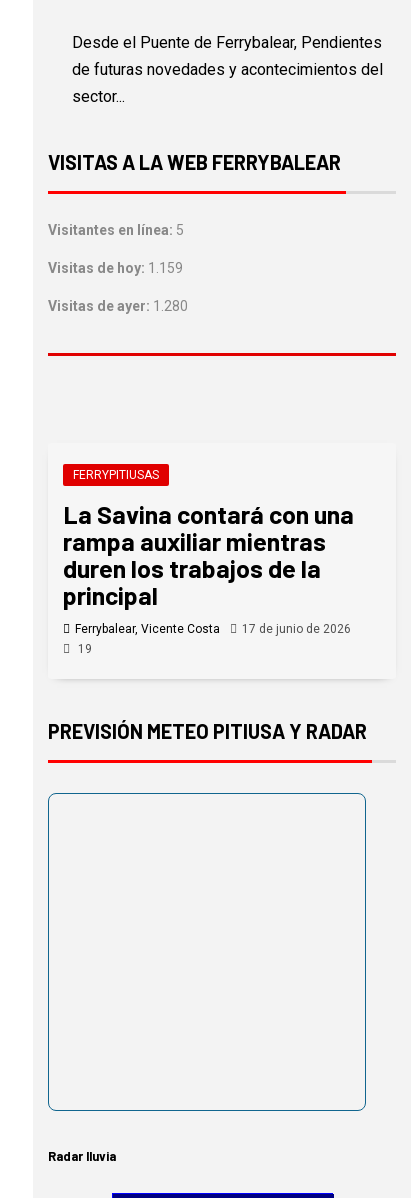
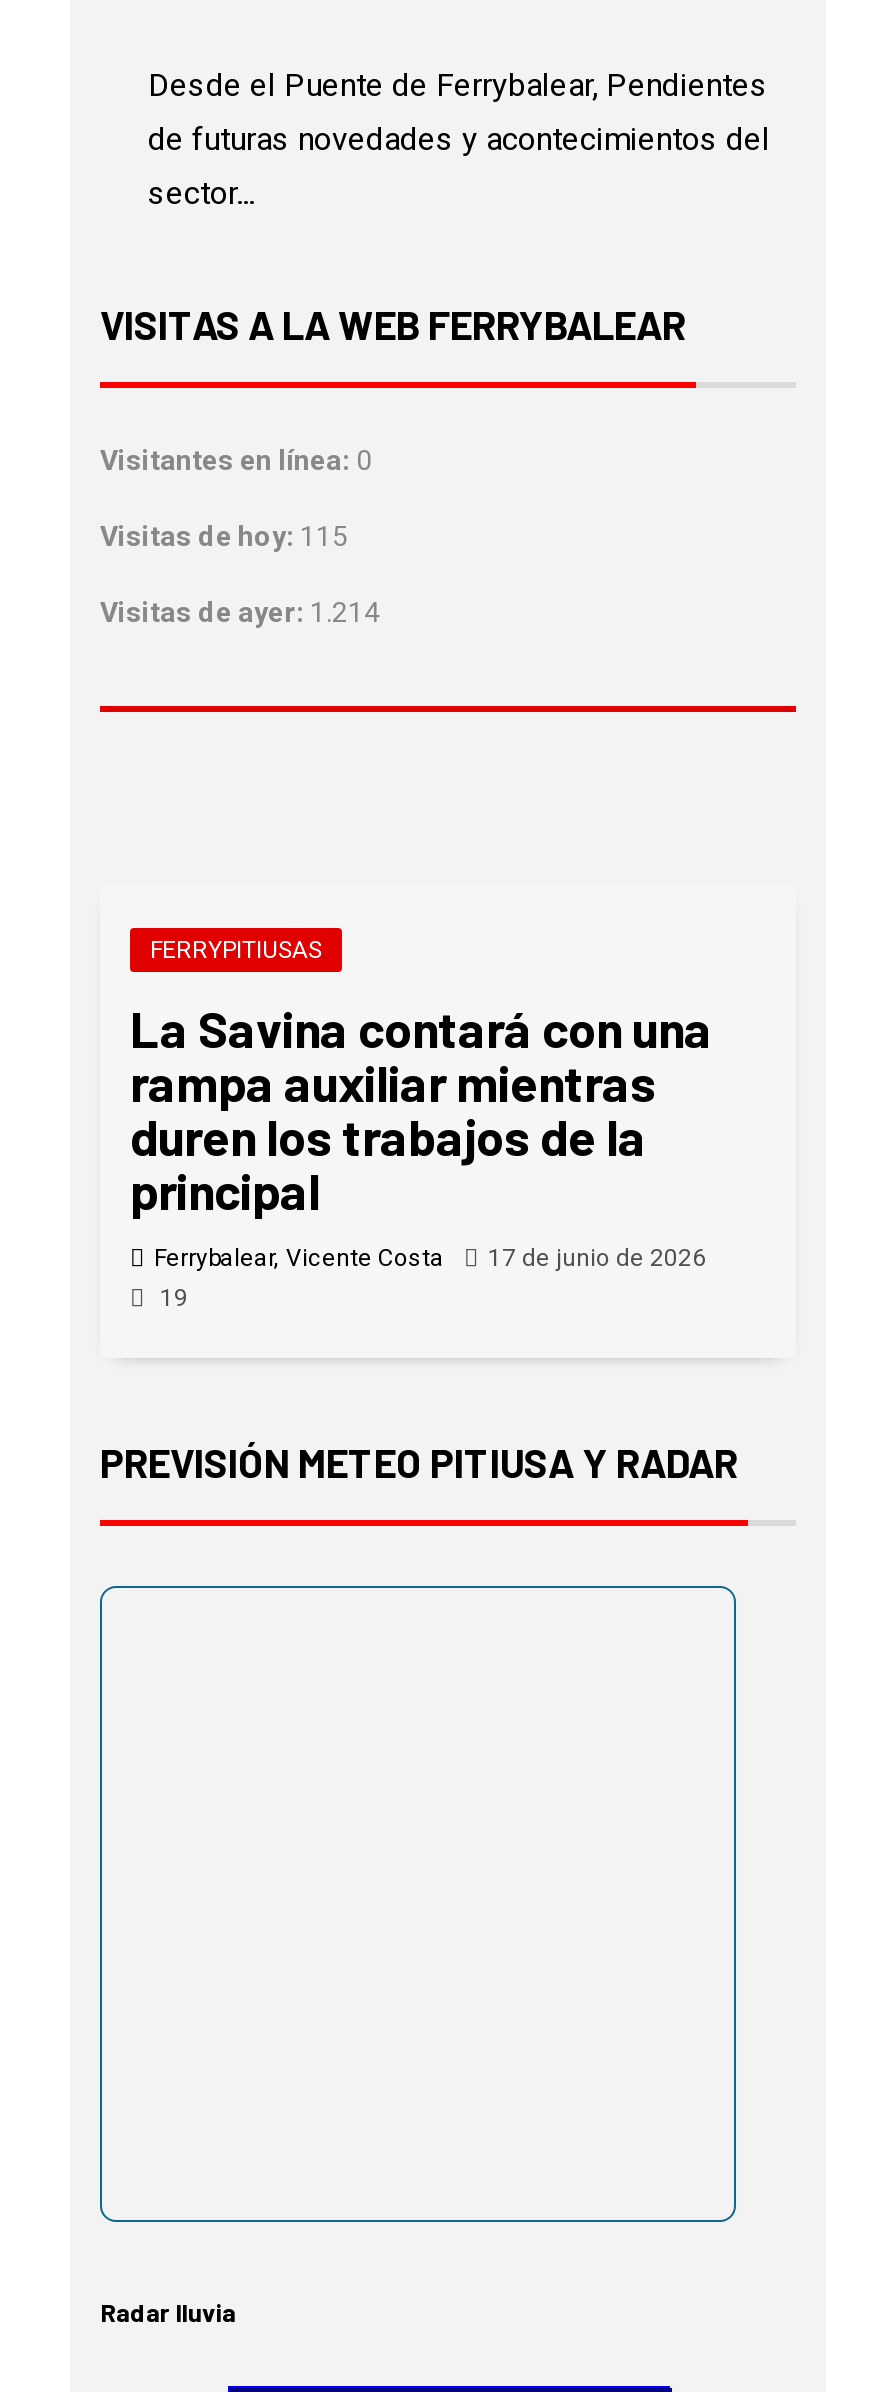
- Visitantes en línea: 5
+ Visitantes en línea: 0

- Visitas de hoy: 1.159
+ Visitas de hoy: 115

- Visitas de ayer: 1.280
+ Visitas de ayer: 1.214
